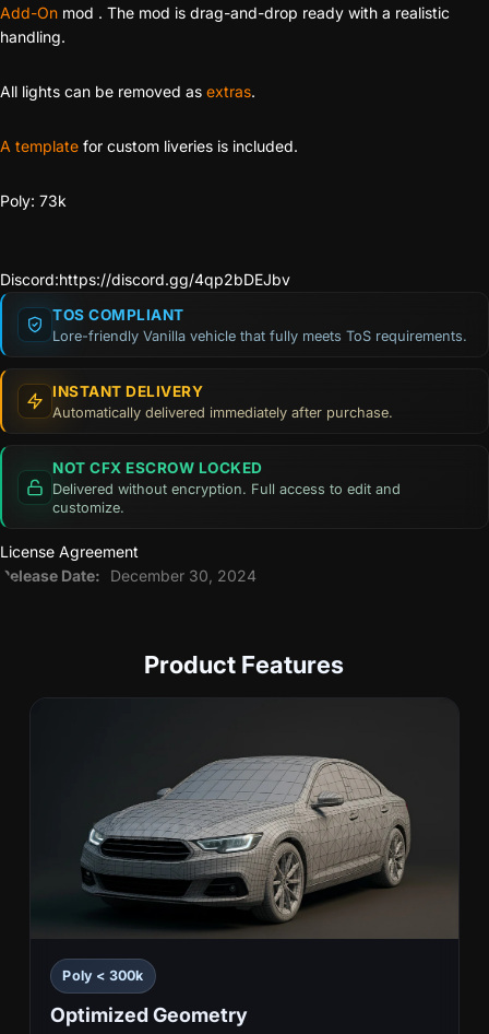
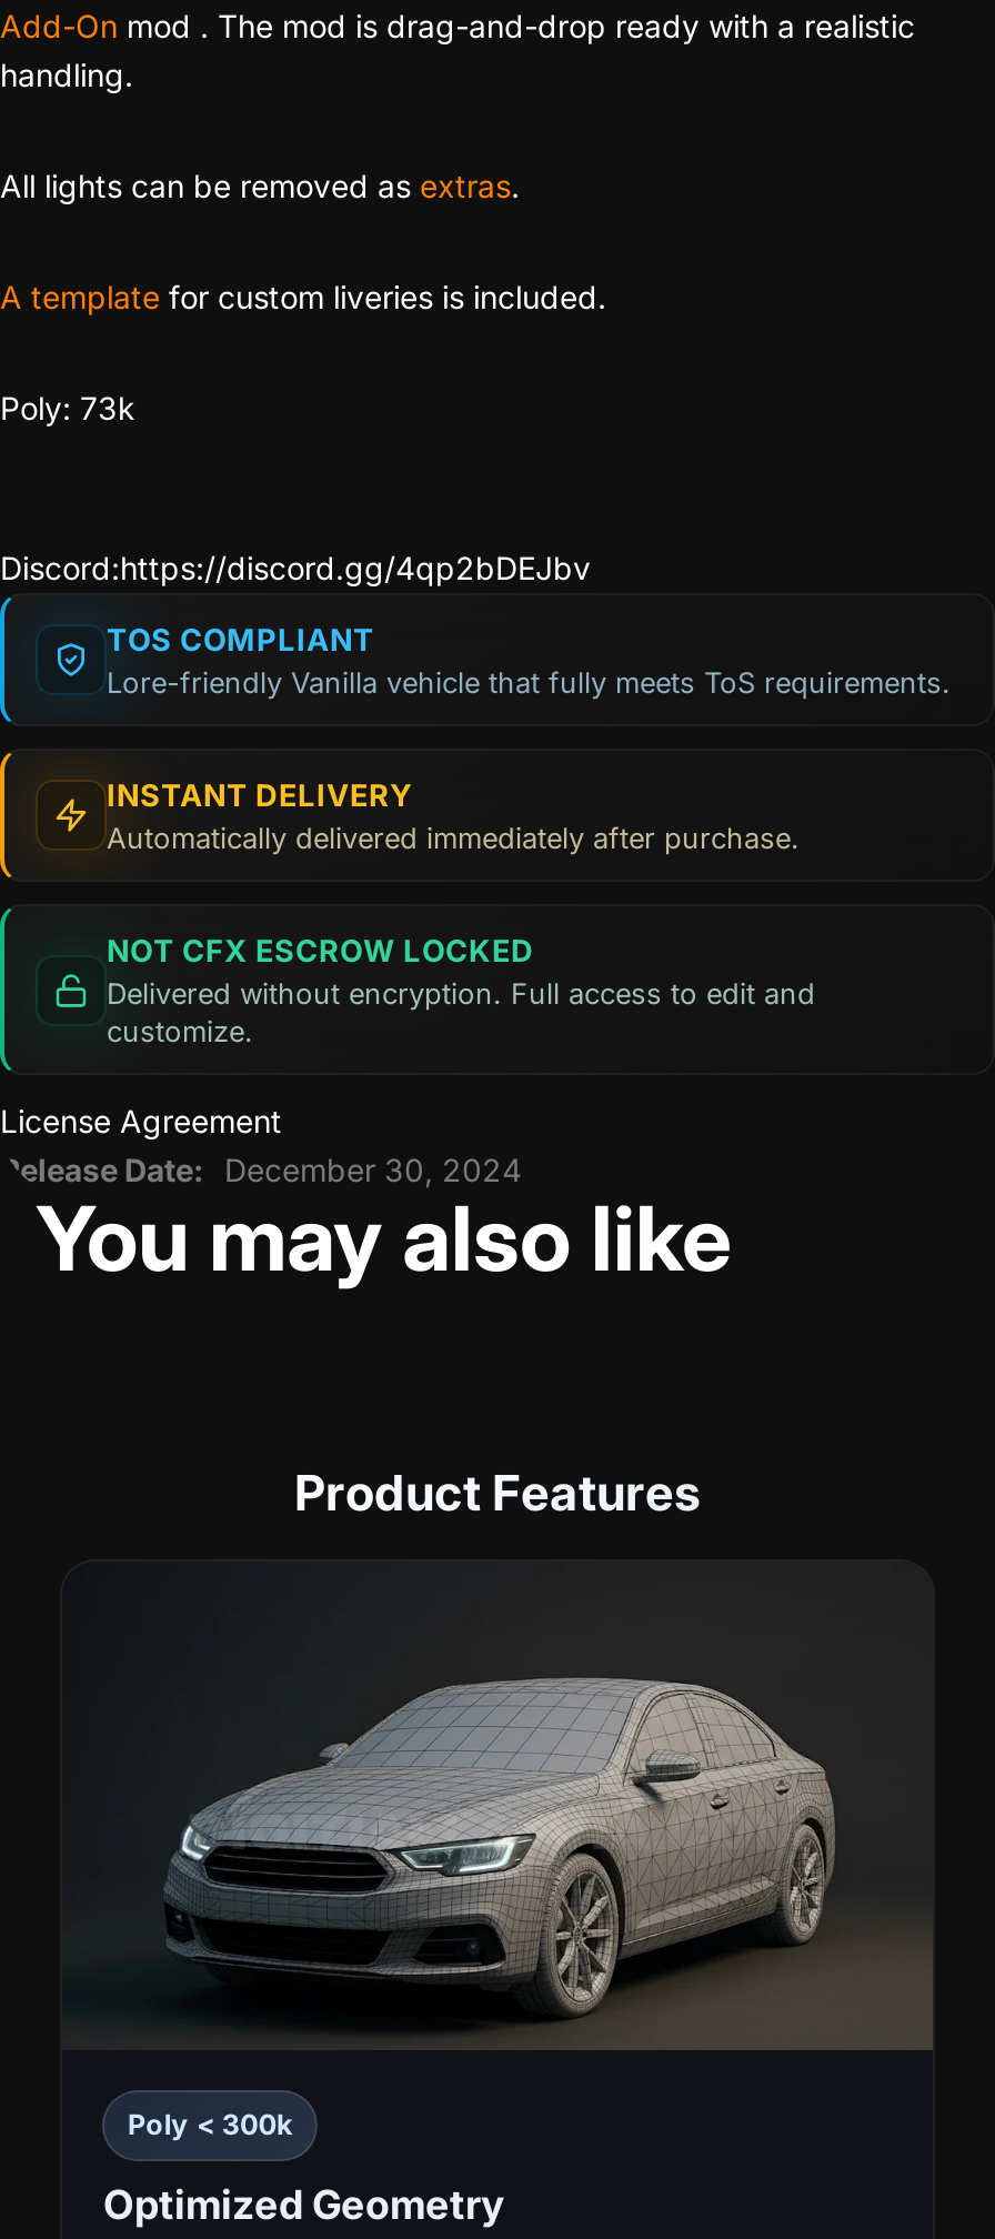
+ You may also like
